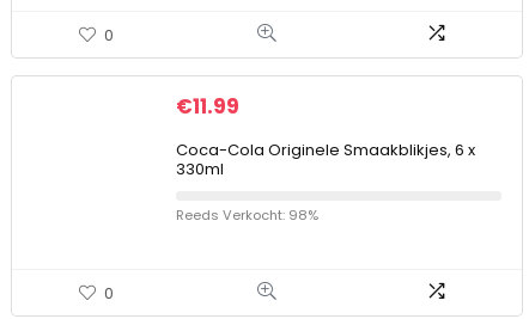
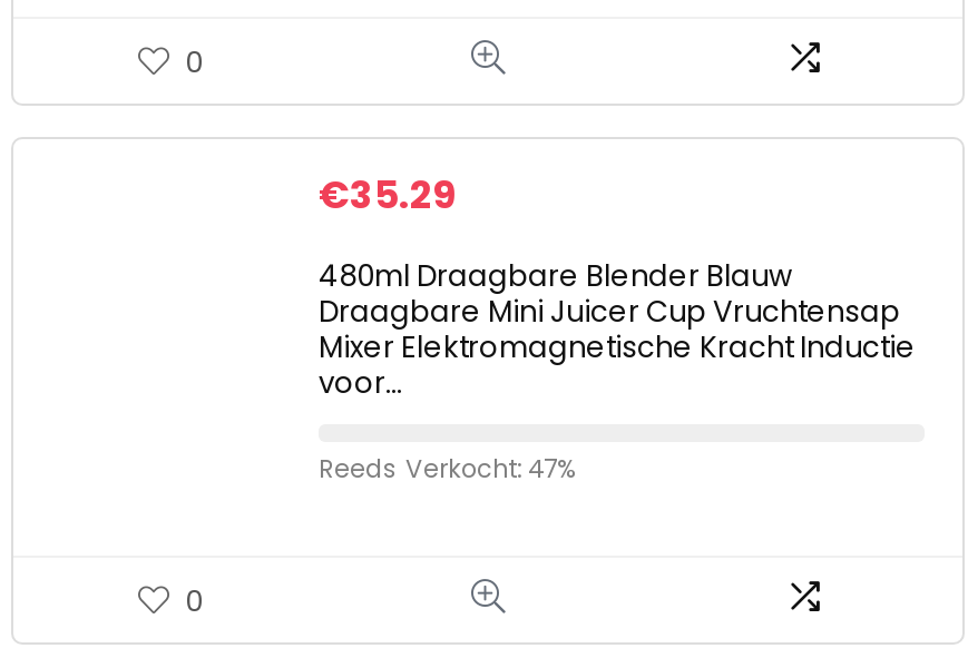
- €11.99
+ €35.29

- Coca-Cola Originele Smaakblikjes, 6 x
- 330ml
+ 480ml Draagbare Blender Blauw
+ Draagbare Mini Juicer Cup Vruchtensap
+ Mixer Elektromagnetische Kracht Inductie
+ voor…

- Reeds Verkocht: 98%
+ Reeds Verkocht: 47%
